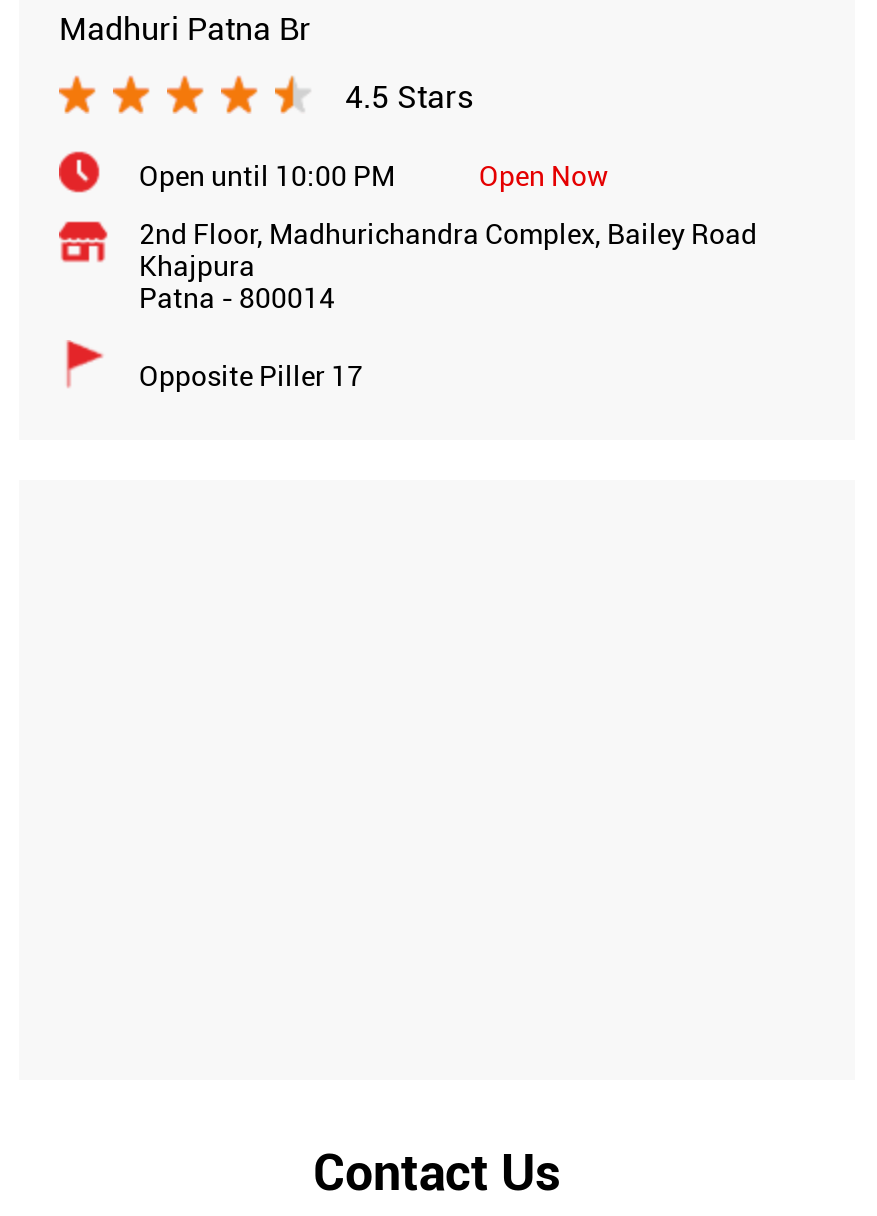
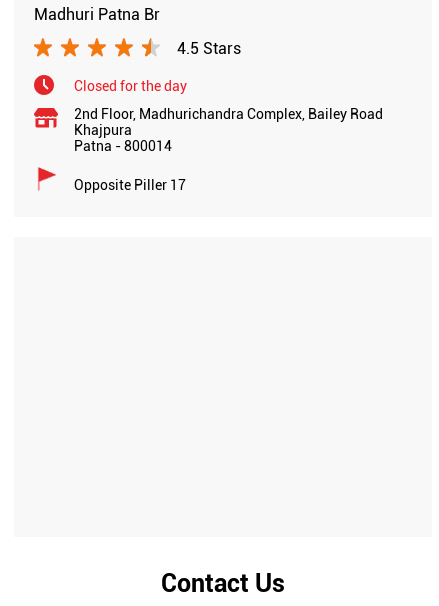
- Open until 10:00 PM
- Open Now
+ Closed for the day
